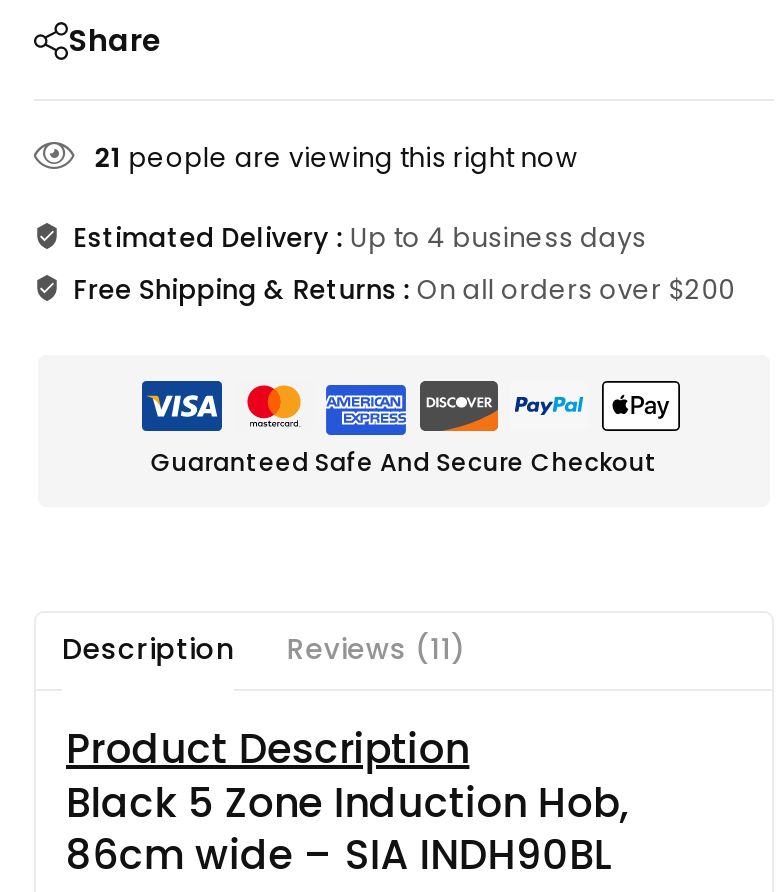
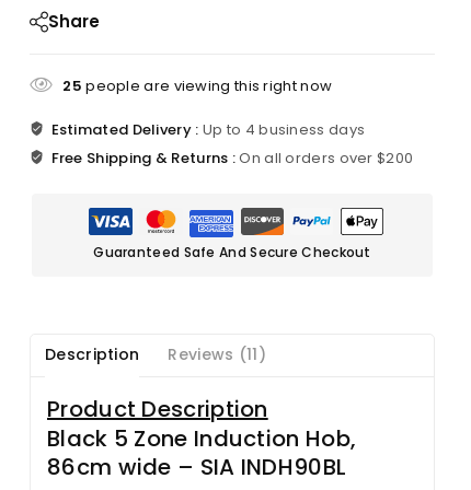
- 21 people are viewing this right now
+ 25 people are viewing this right now
